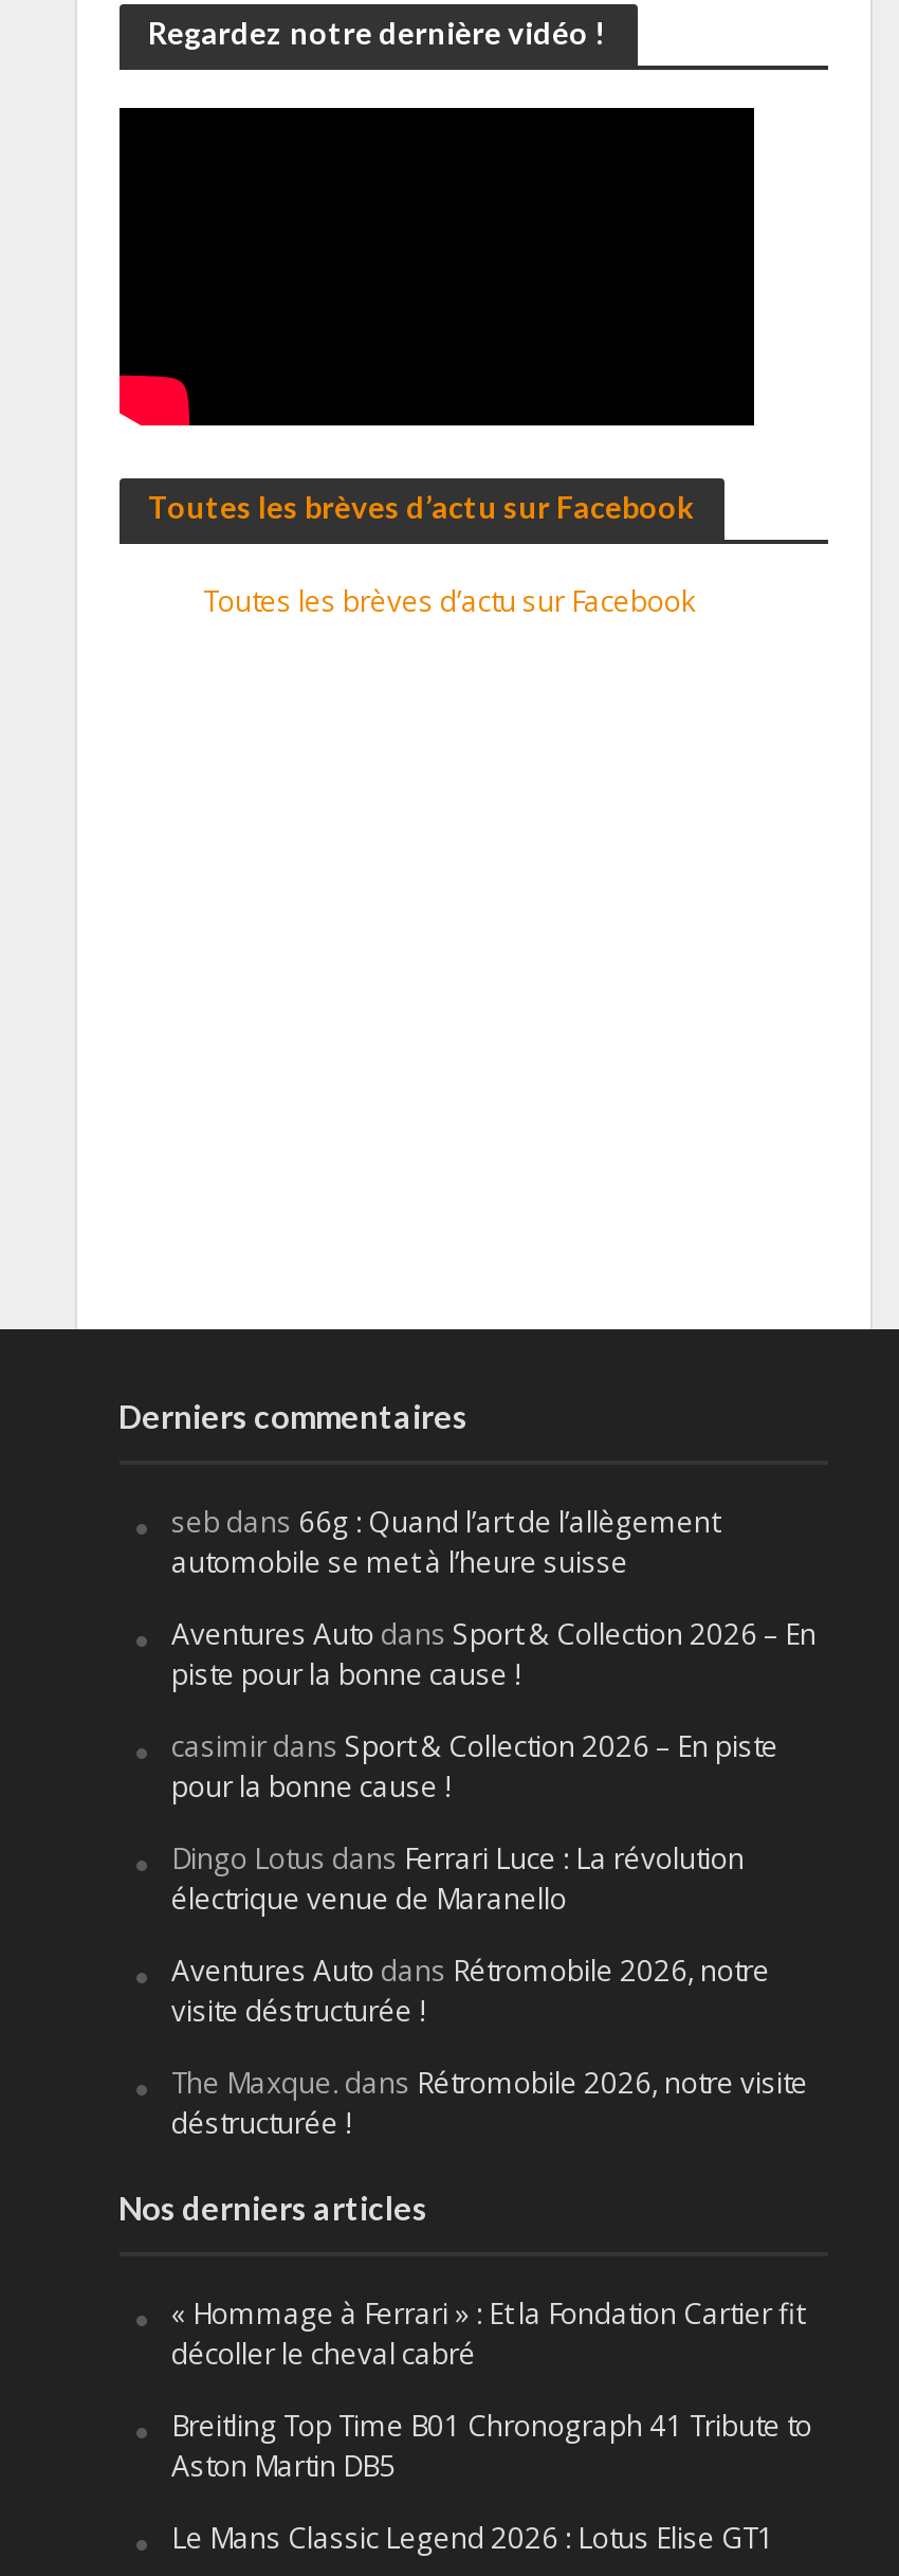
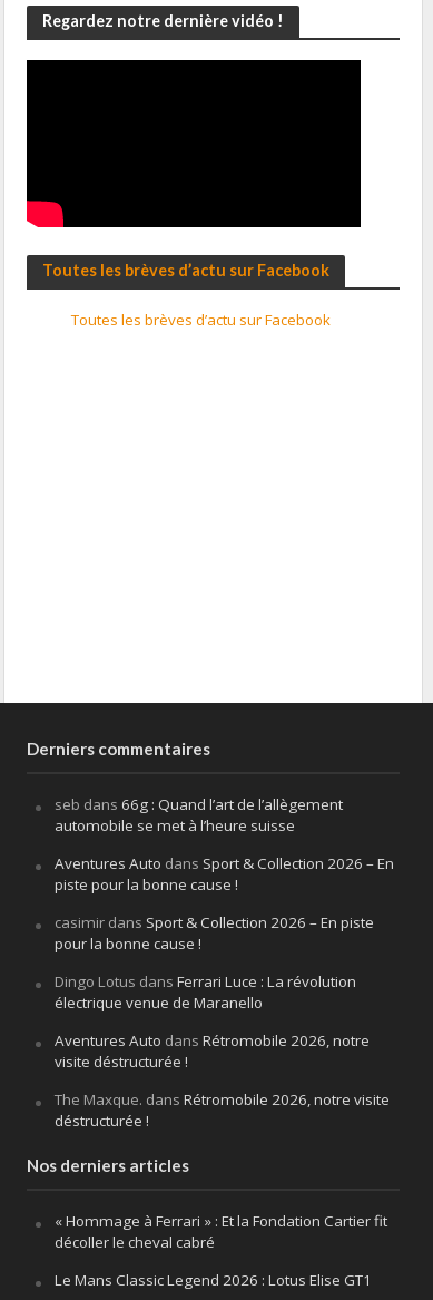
- Breitling Top Time B01 Chronograph 41 Tribute to
- Aston Martin DB5
